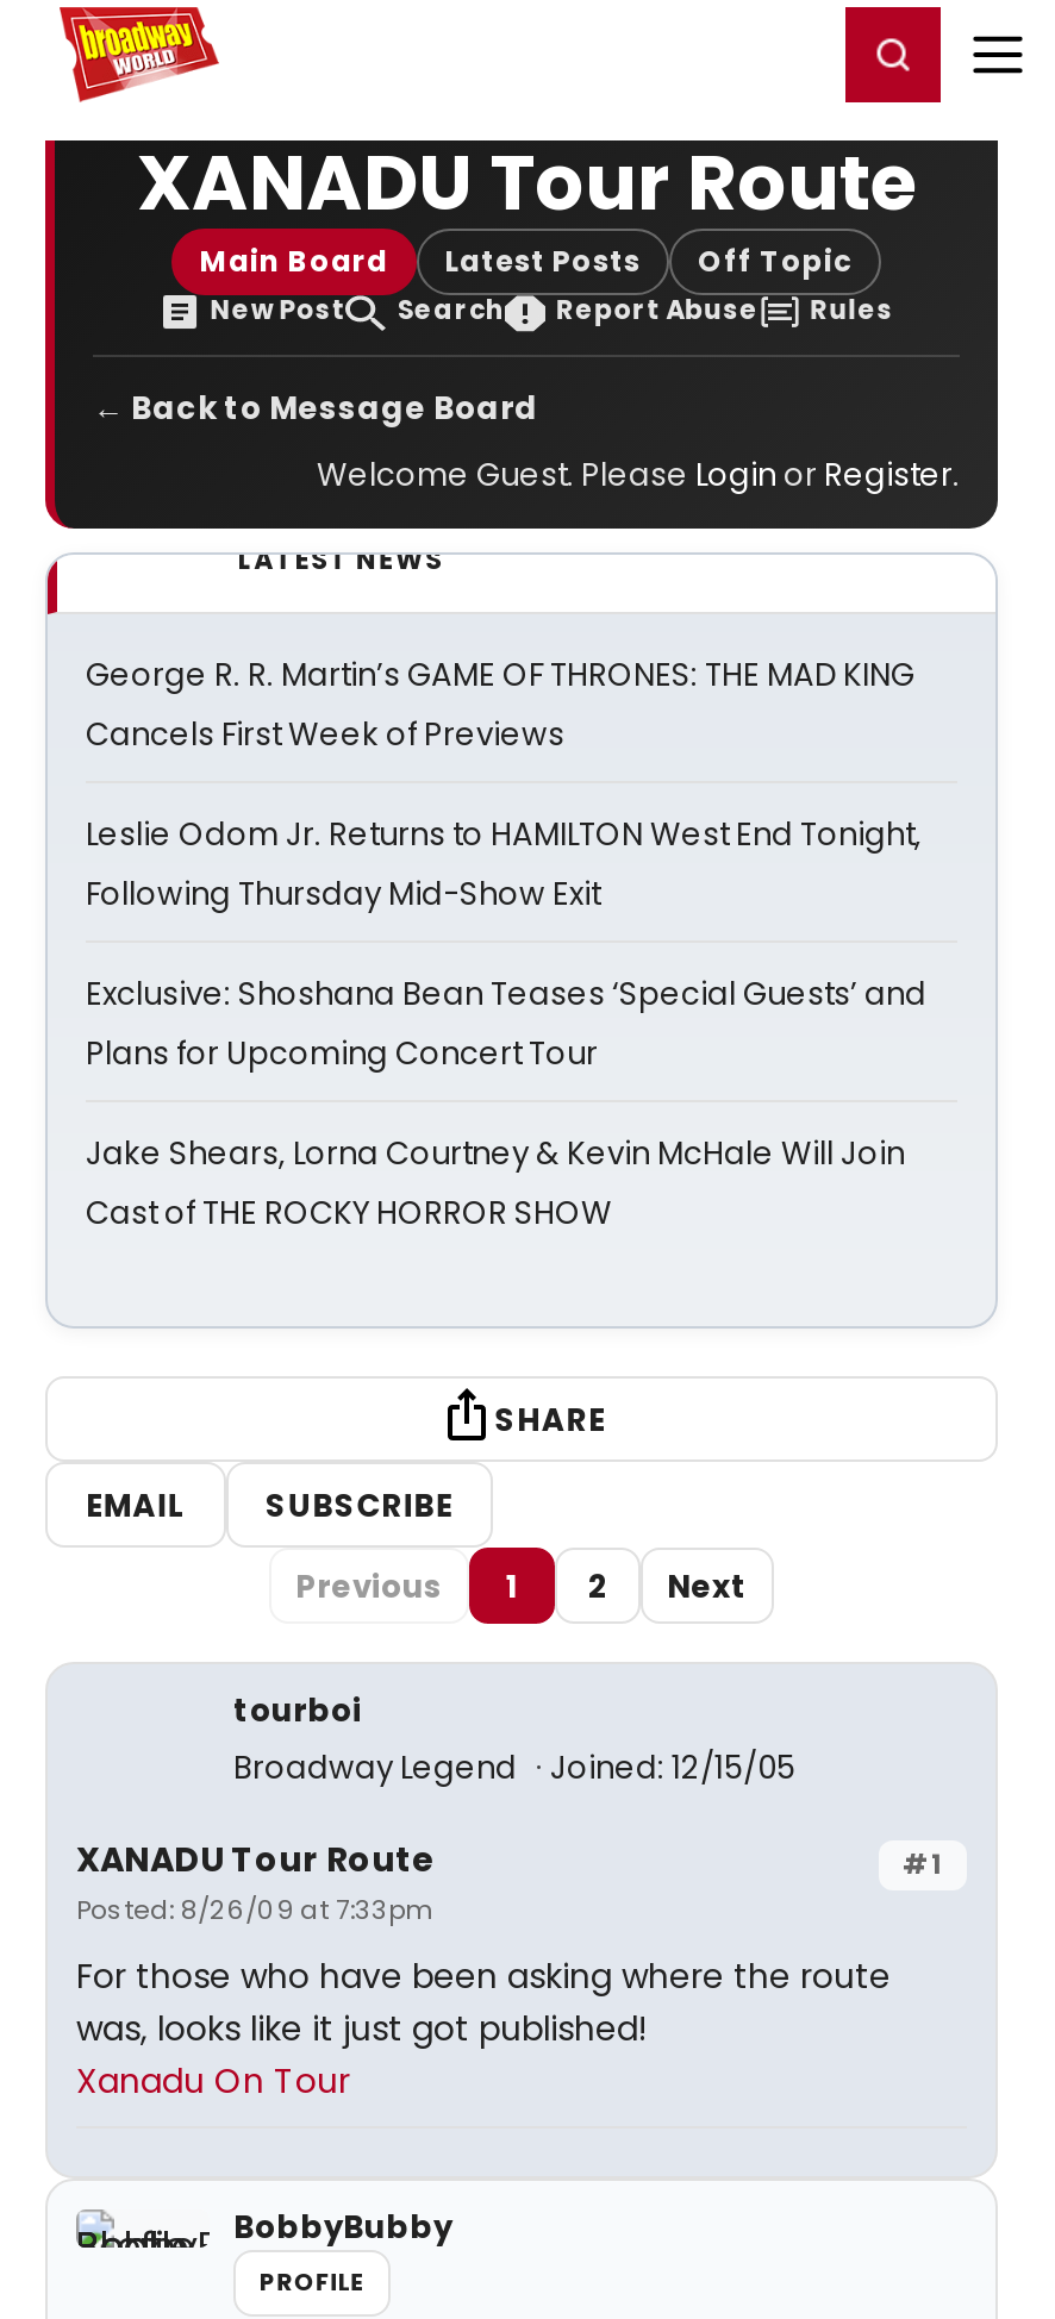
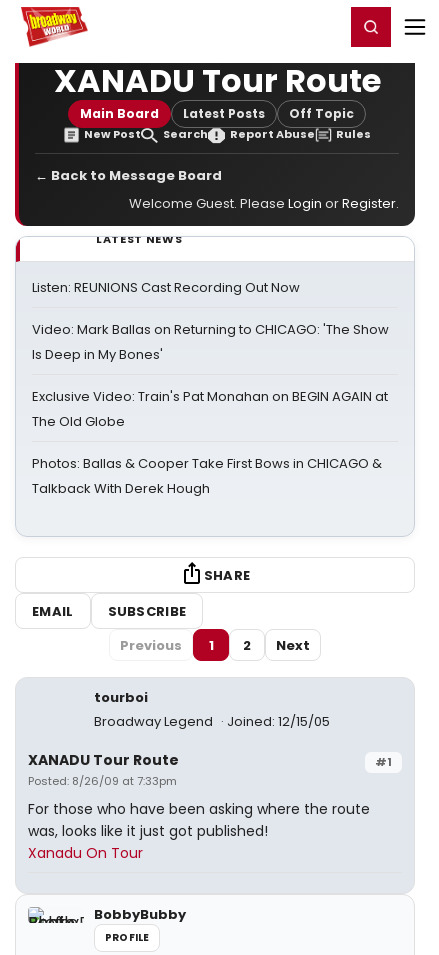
- George R. R. Martin’s GAME OF THRONES: THE MAD KING
- Cancels First Week of Previews
+ Listen: REUNIONS Cast Recording Out Now

- Leslie Odom Jr. Returns to HAMILTON West End Tonight,
- Following Thursday Mid-Show Exit
+ Video: Mark Ballas on Returning to CHICAGO: 'The Show
+ Is Deep in My Bones'

- Exclusive: Shoshana Bean Teases ‘Special Guests’ and
- Plans for Upcoming Concert Tour
+ Exclusive Video: Train's Pat Monahan on BEGIN AGAIN at
+ The Old Globe

- Jake Shears, Lorna Courtney & Kevin McHale Will Join
- Cast of THE ROCKY HORROR SHOW
+ Photos: Ballas & Cooper Take First Bows in CHICAGO &
+ Talkback With Derek Hough
